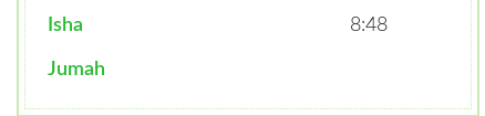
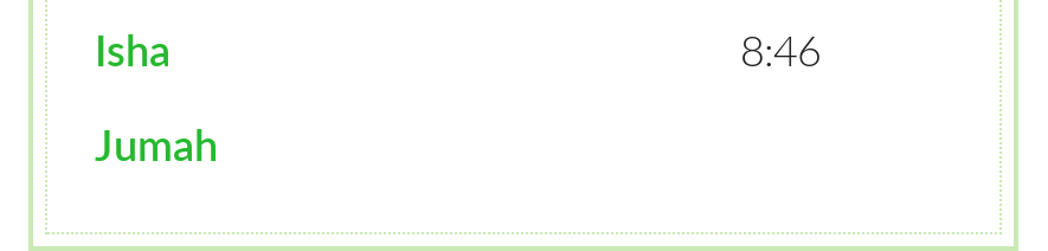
- 8:48
+ 8:46
